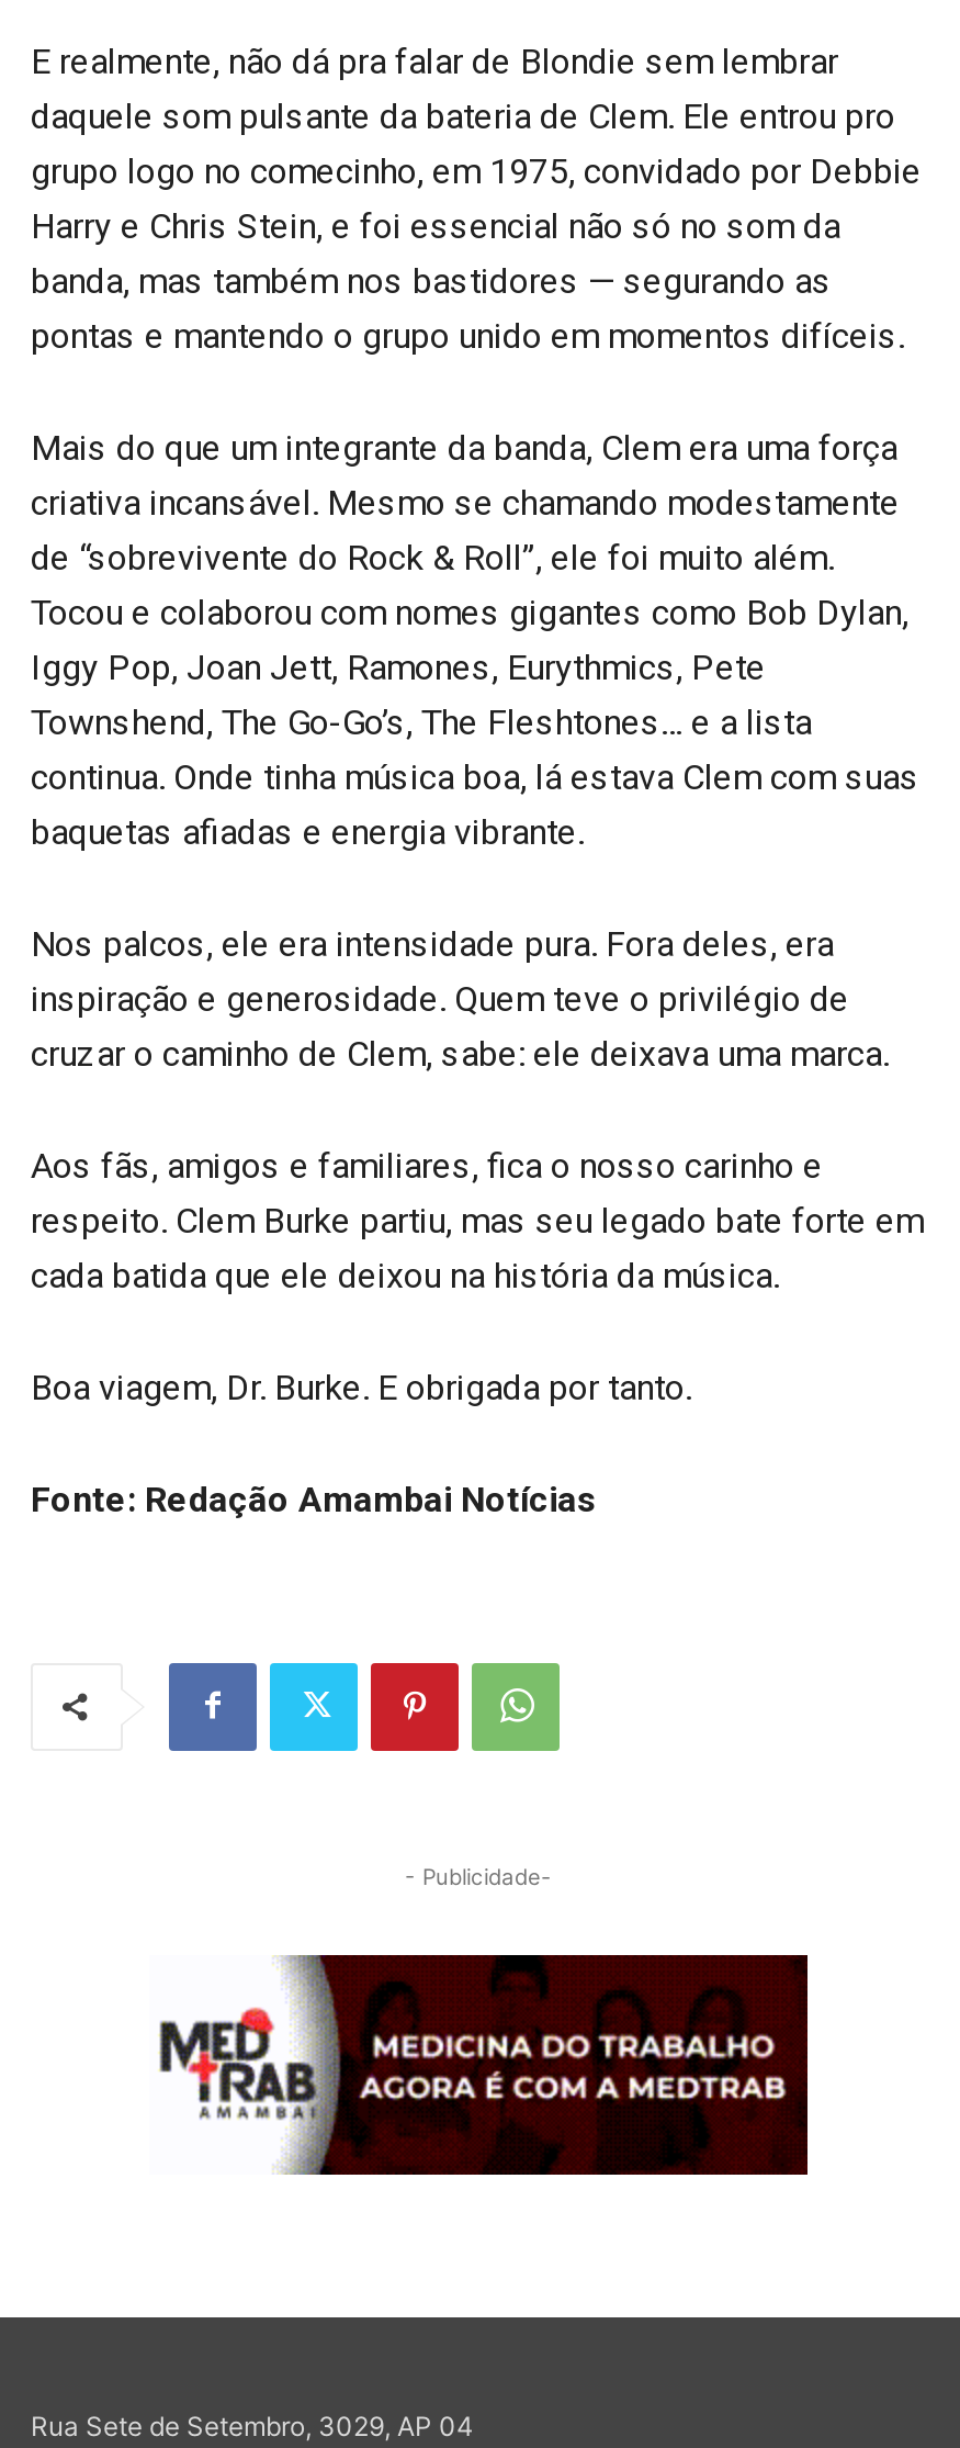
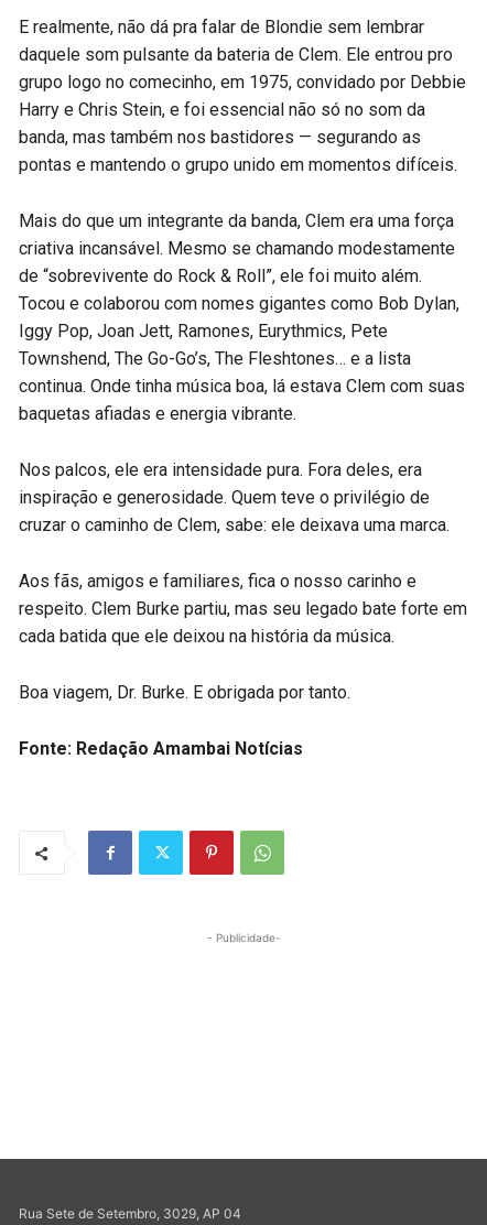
- [image]
